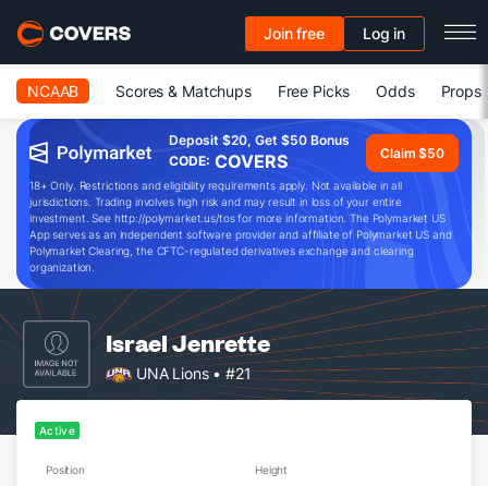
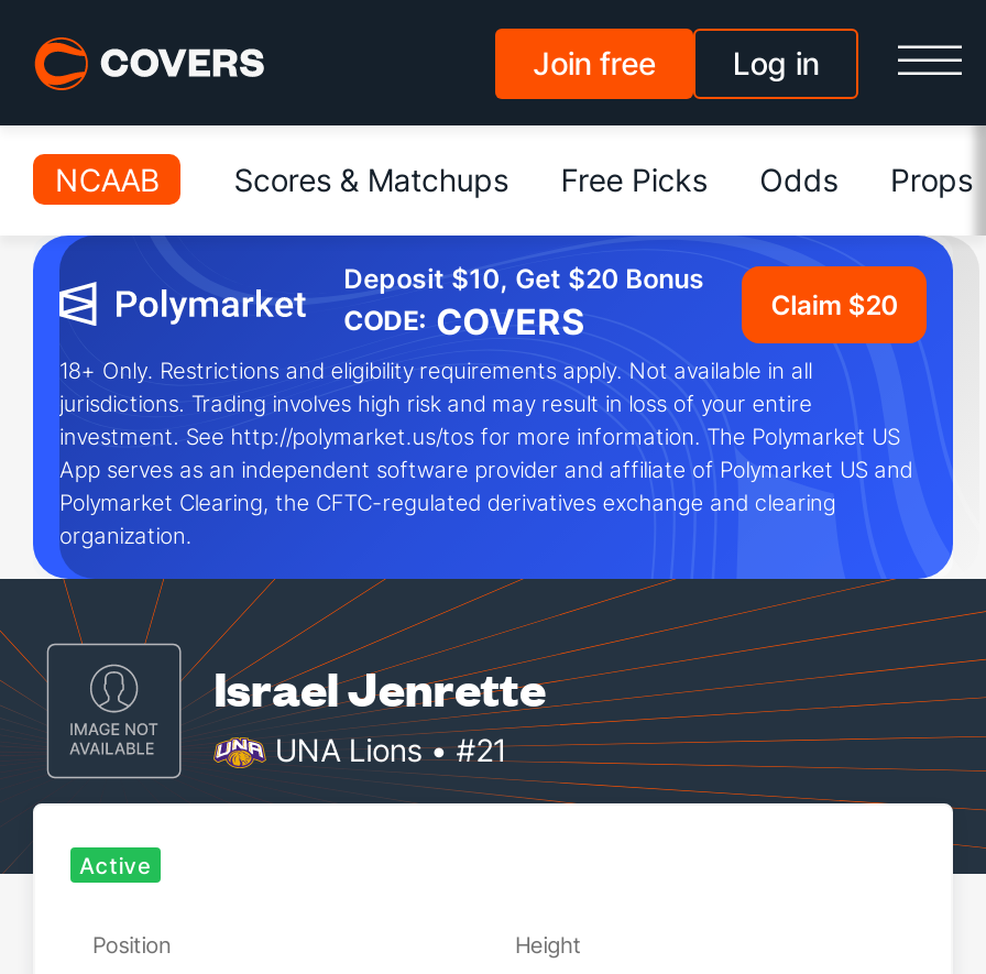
- Deposit $20, Get $50 Bonus
+ Deposit $10, Get $20 Bonus

- Claim $50
+ Claim $20
